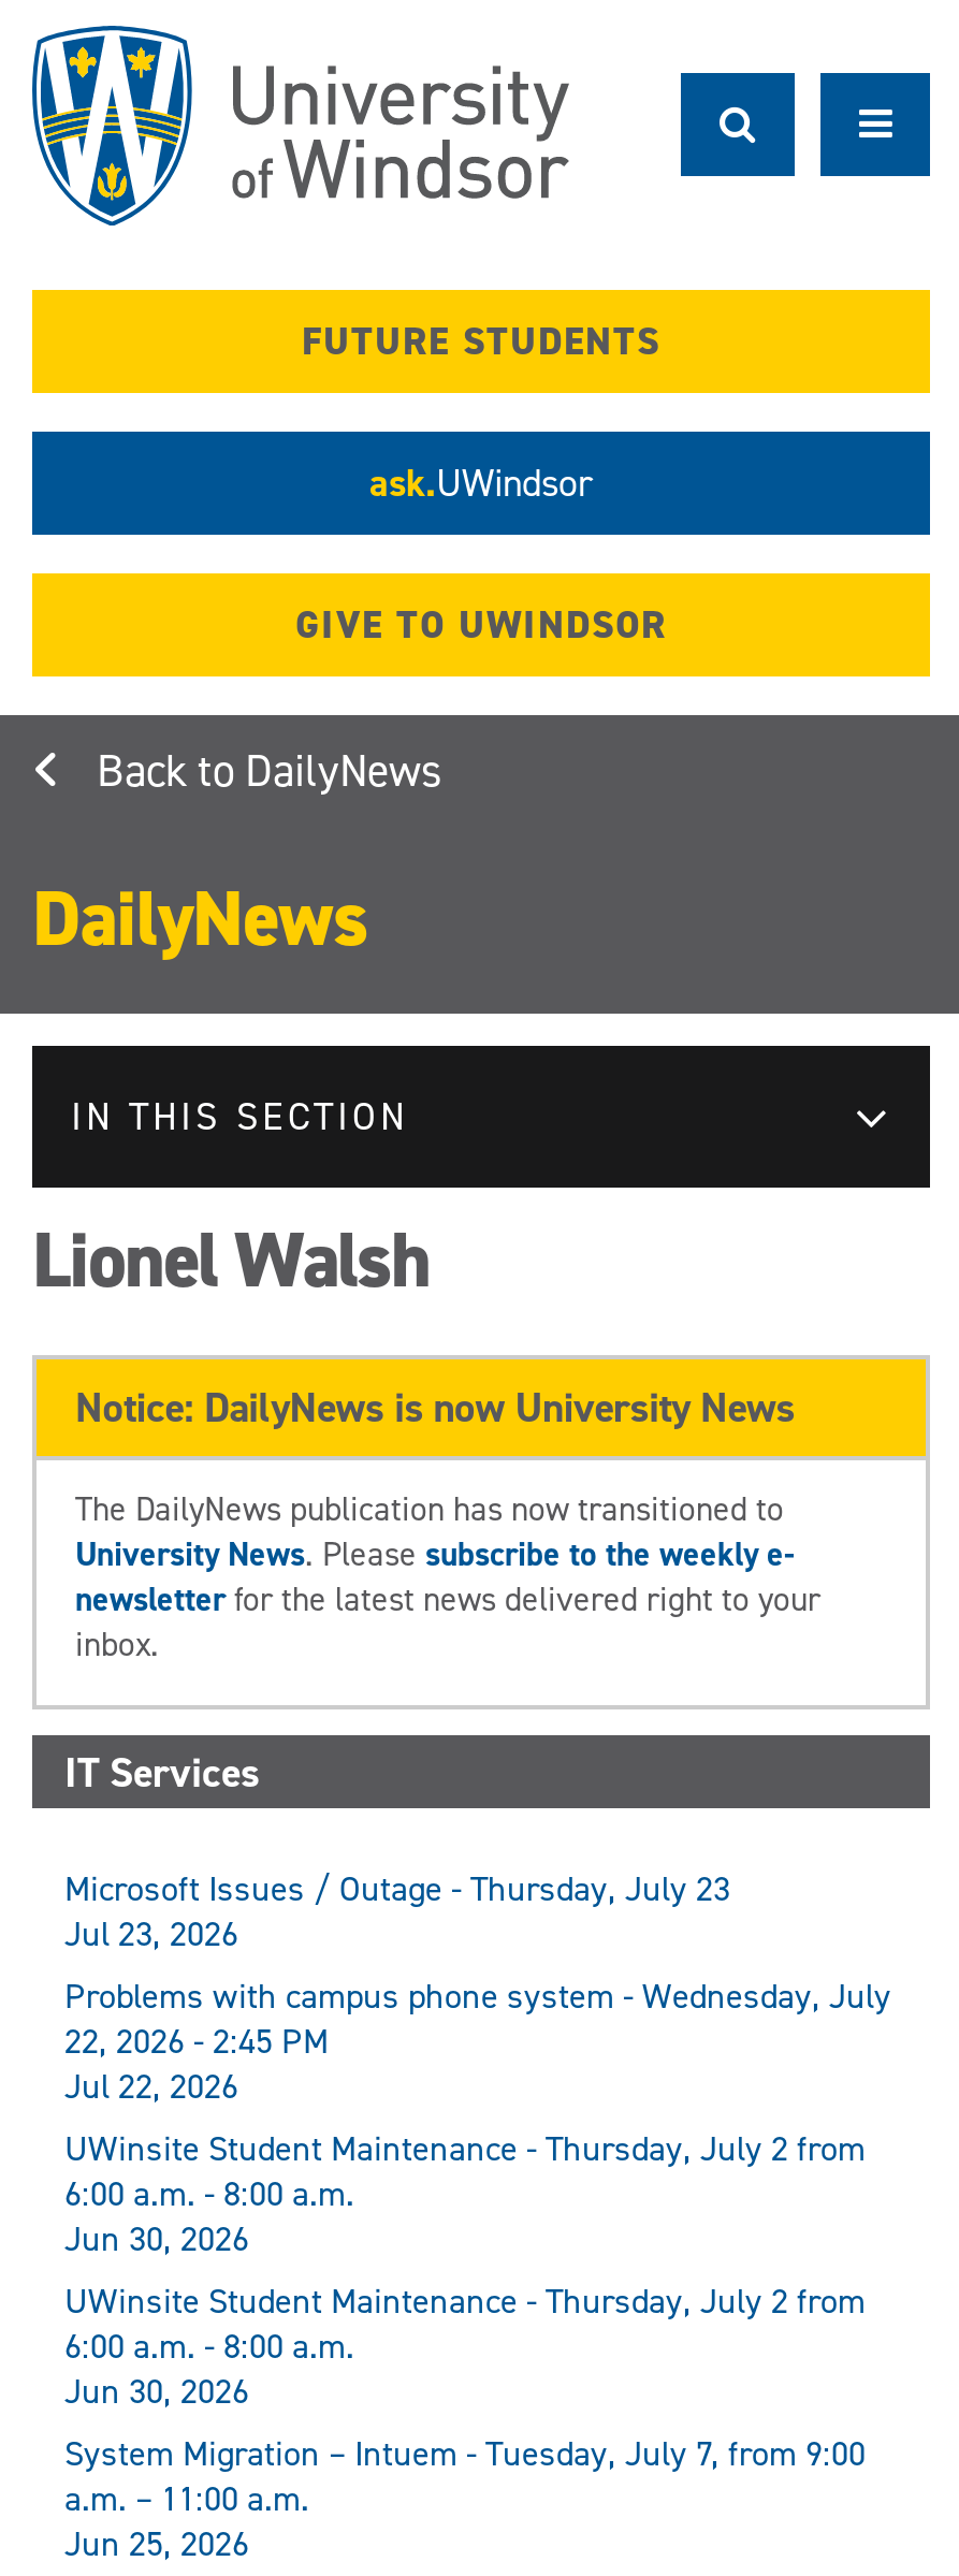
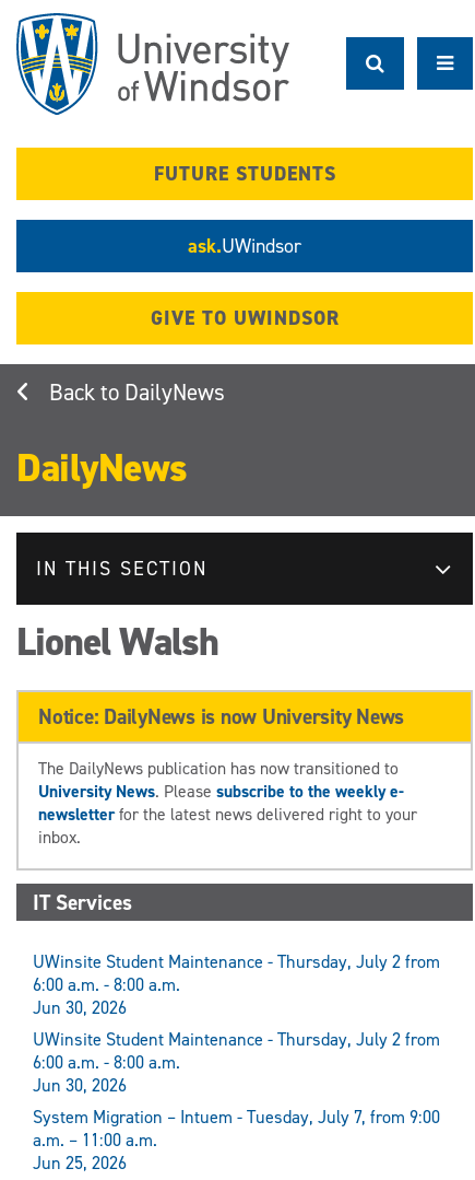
- Microsoft Issues / Outage - Thursday, July 23
- Jul 23, 2026
- Problems with campus phone system - Wednesday, July
- 22, 2026 - 2:45 PM
- Jul 22, 2026
